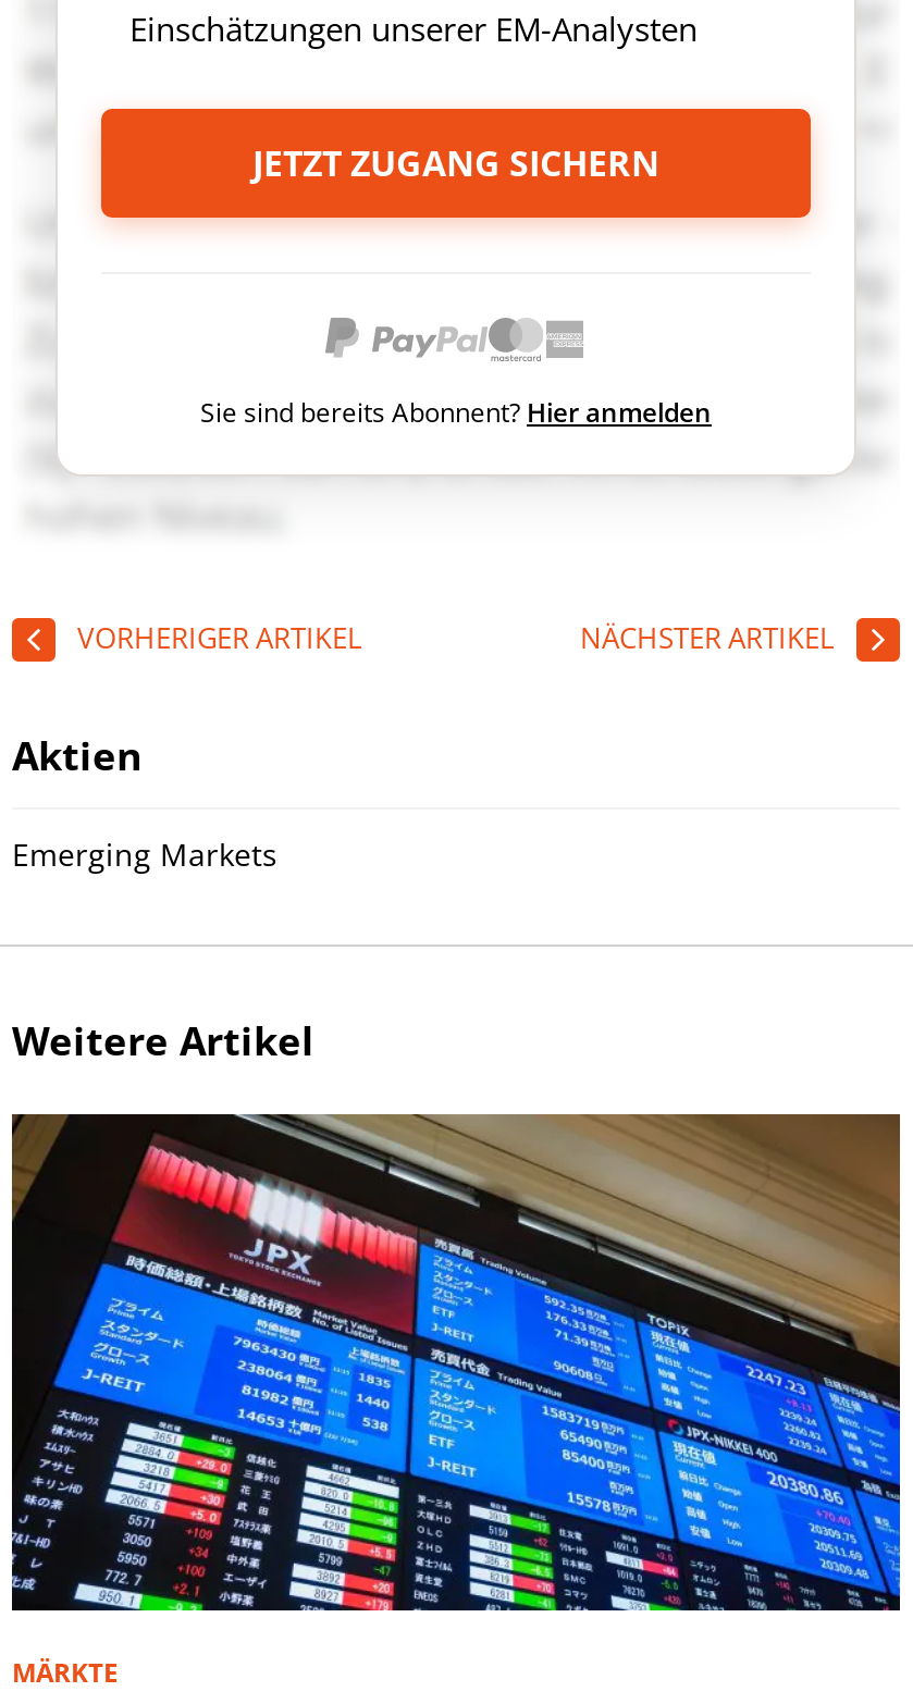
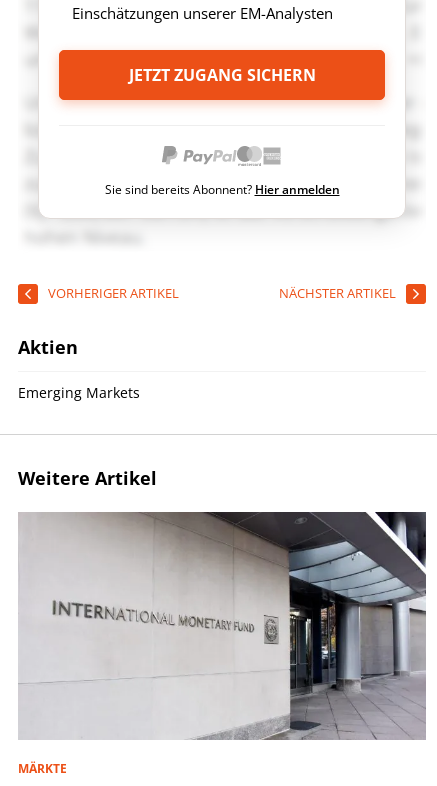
- [image]
+ [image]
